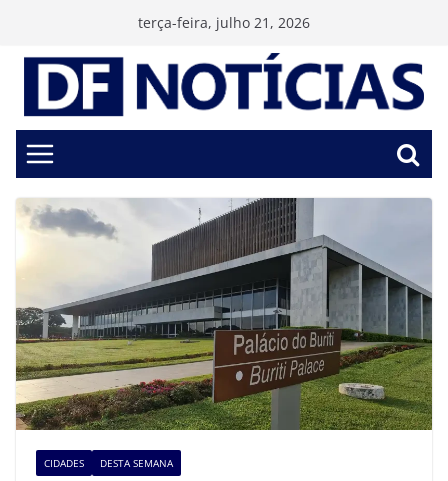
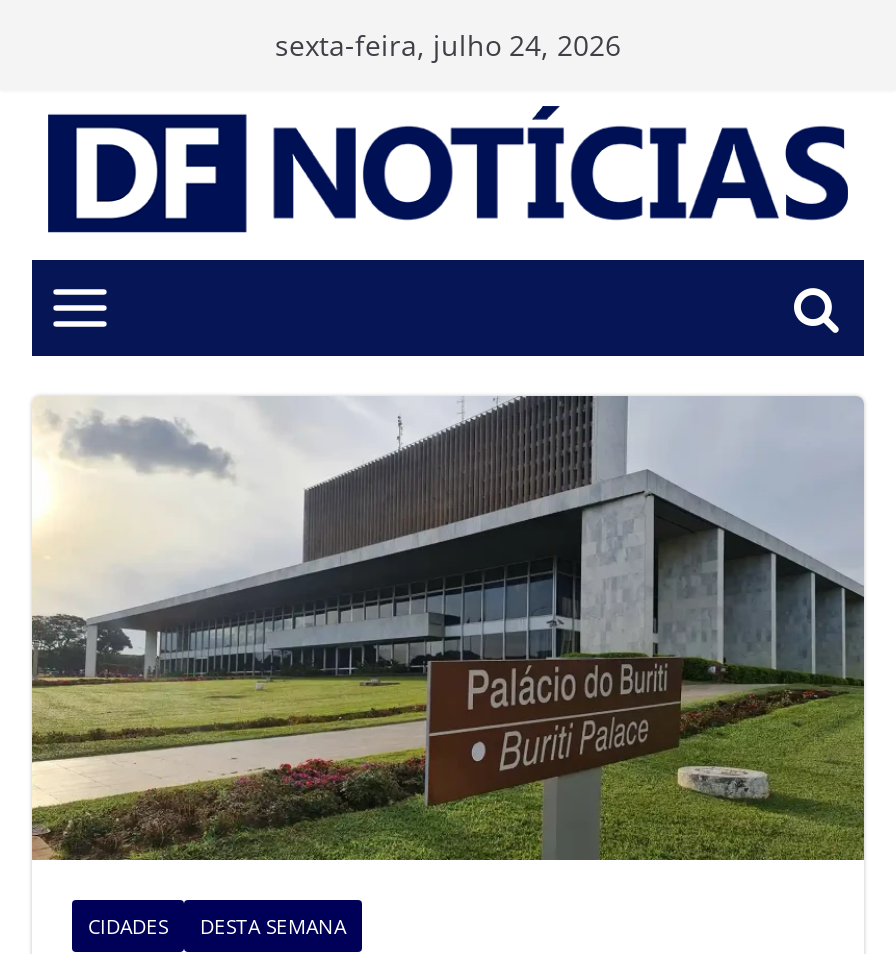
- terça-feira, julho 21, 2026
+ sexta-feira, julho 24, 2026
